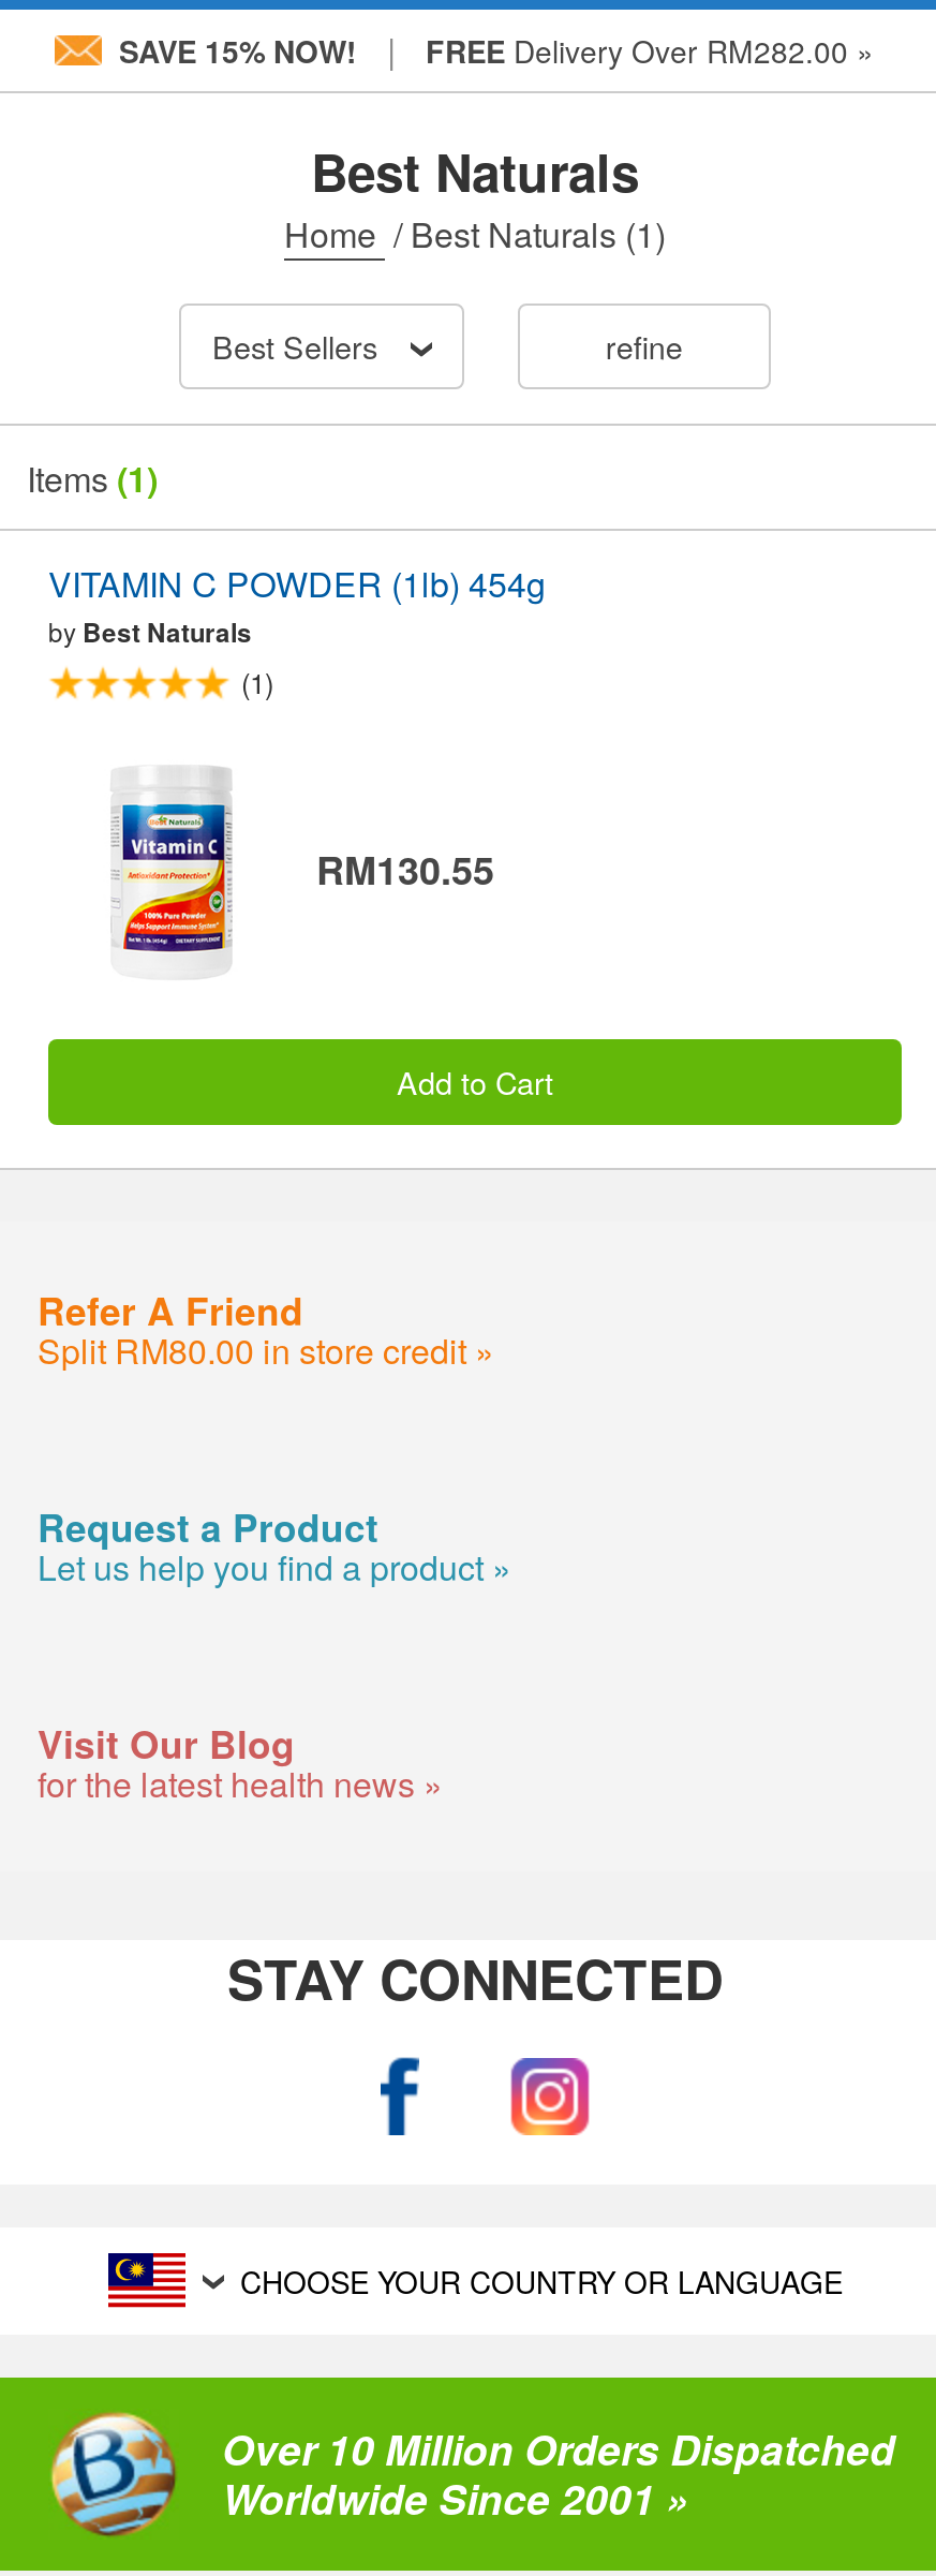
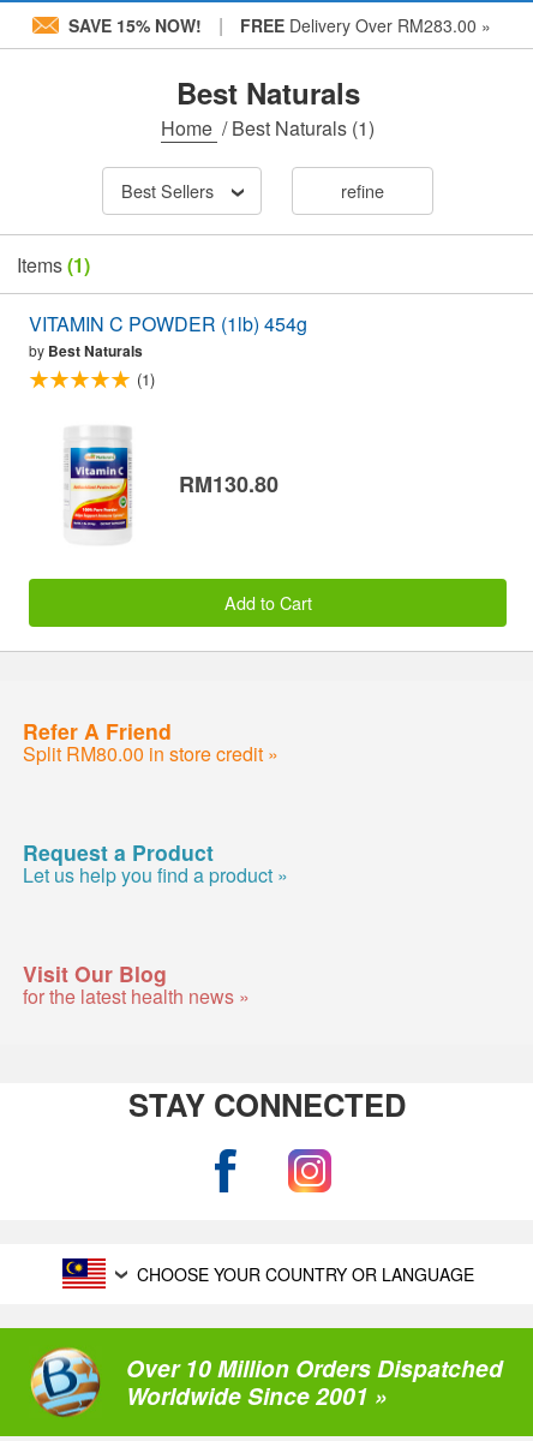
- FREE Delivery Over RM282.00 »
+ FREE Delivery Over RM283.00 »

- RM130.55
+ RM130.80
